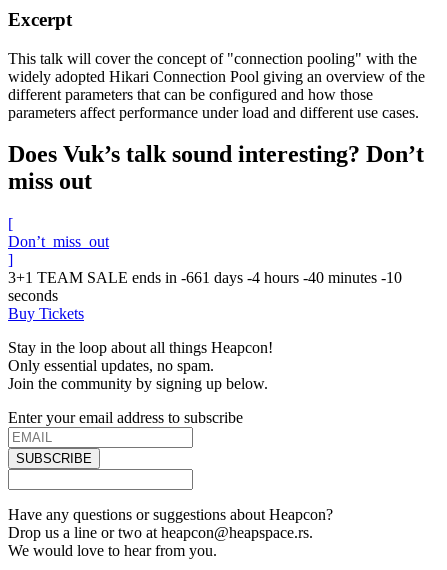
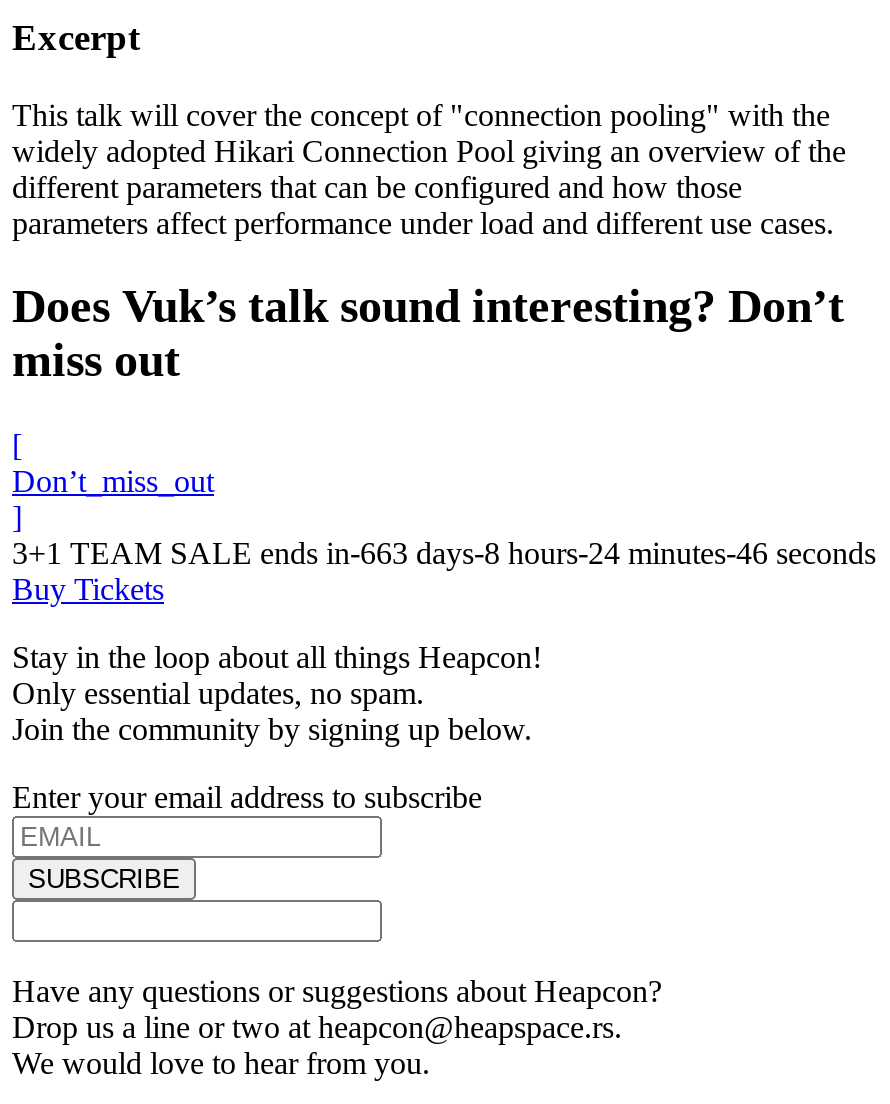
- 3+1 TEAM SALE ends in -661 days -4 hours -40 minutes -10
- seconds
+ 3+1 TEAM SALE ends in-663 days-8 hours-24 minutes-46 seconds
